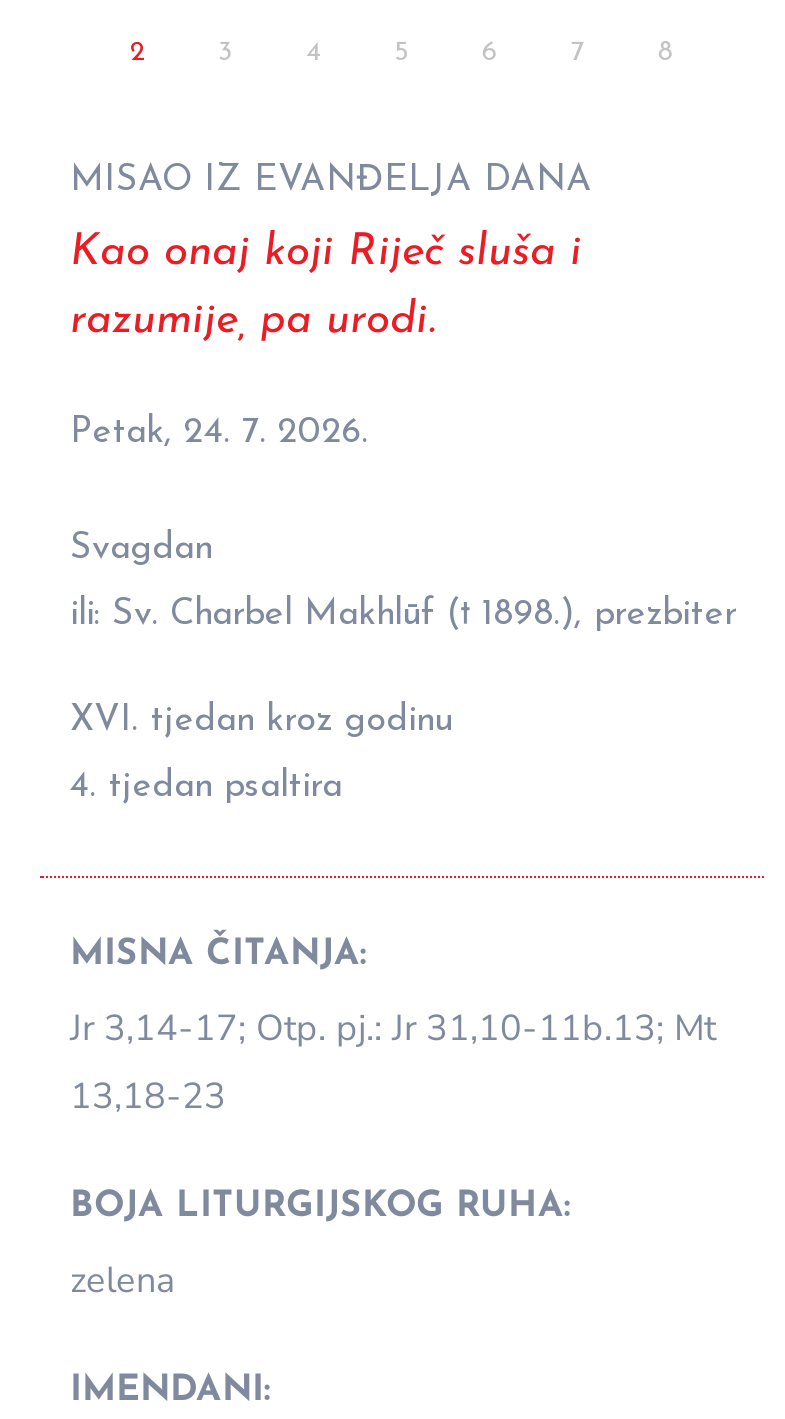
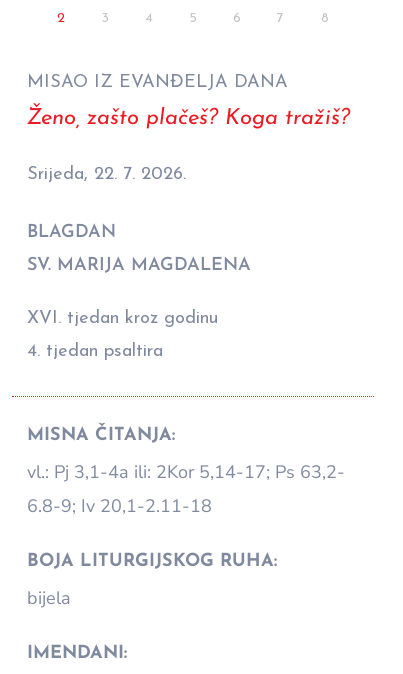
- Kao onaj koji Riječ sluša i
- razumije, pa urodi.
- Petak, 24. 7. 2026.
- Svagdan
- ili: Sv. Charbel Makhlūf († 1898.), prezbiter
+ Ženo, zašto plačeš? Koga tražiš?
+ Srijeda, 22. 7. 2026.
+ BLAGDAN
+ SV. MARIJA MAGDALENA

- Jr 3,14-17; Otp. pj.: Jr 31,10-11b.13; Mt
- 13,18-23
+ vl.: Pj 3,1-4a ili: 2Kor 5,14-17; Ps 63,2-
+ 6.8-9; Iv 20,1-2.11-18

- zelena
+ bijela
